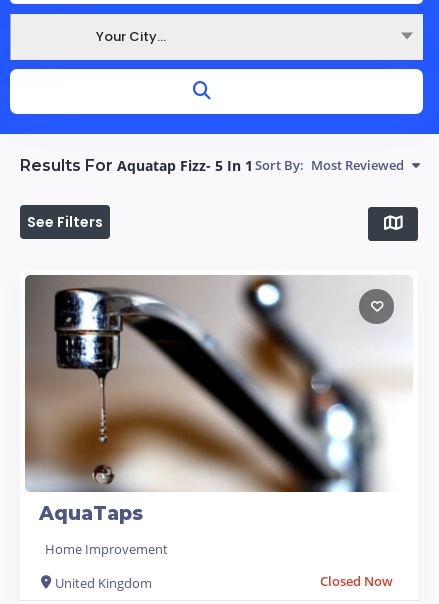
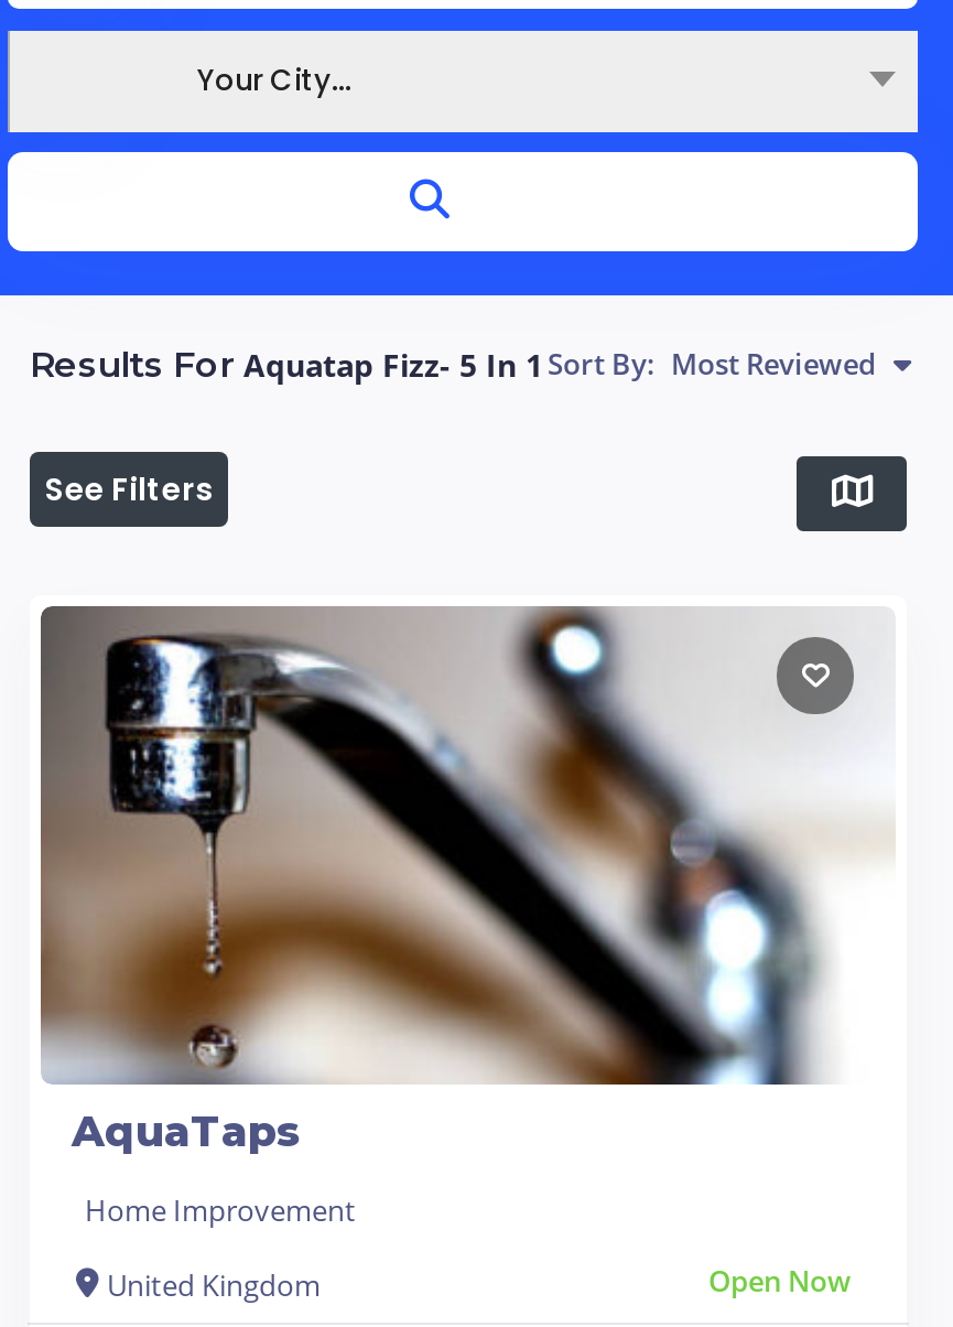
- Closed Now
+ Open Now
